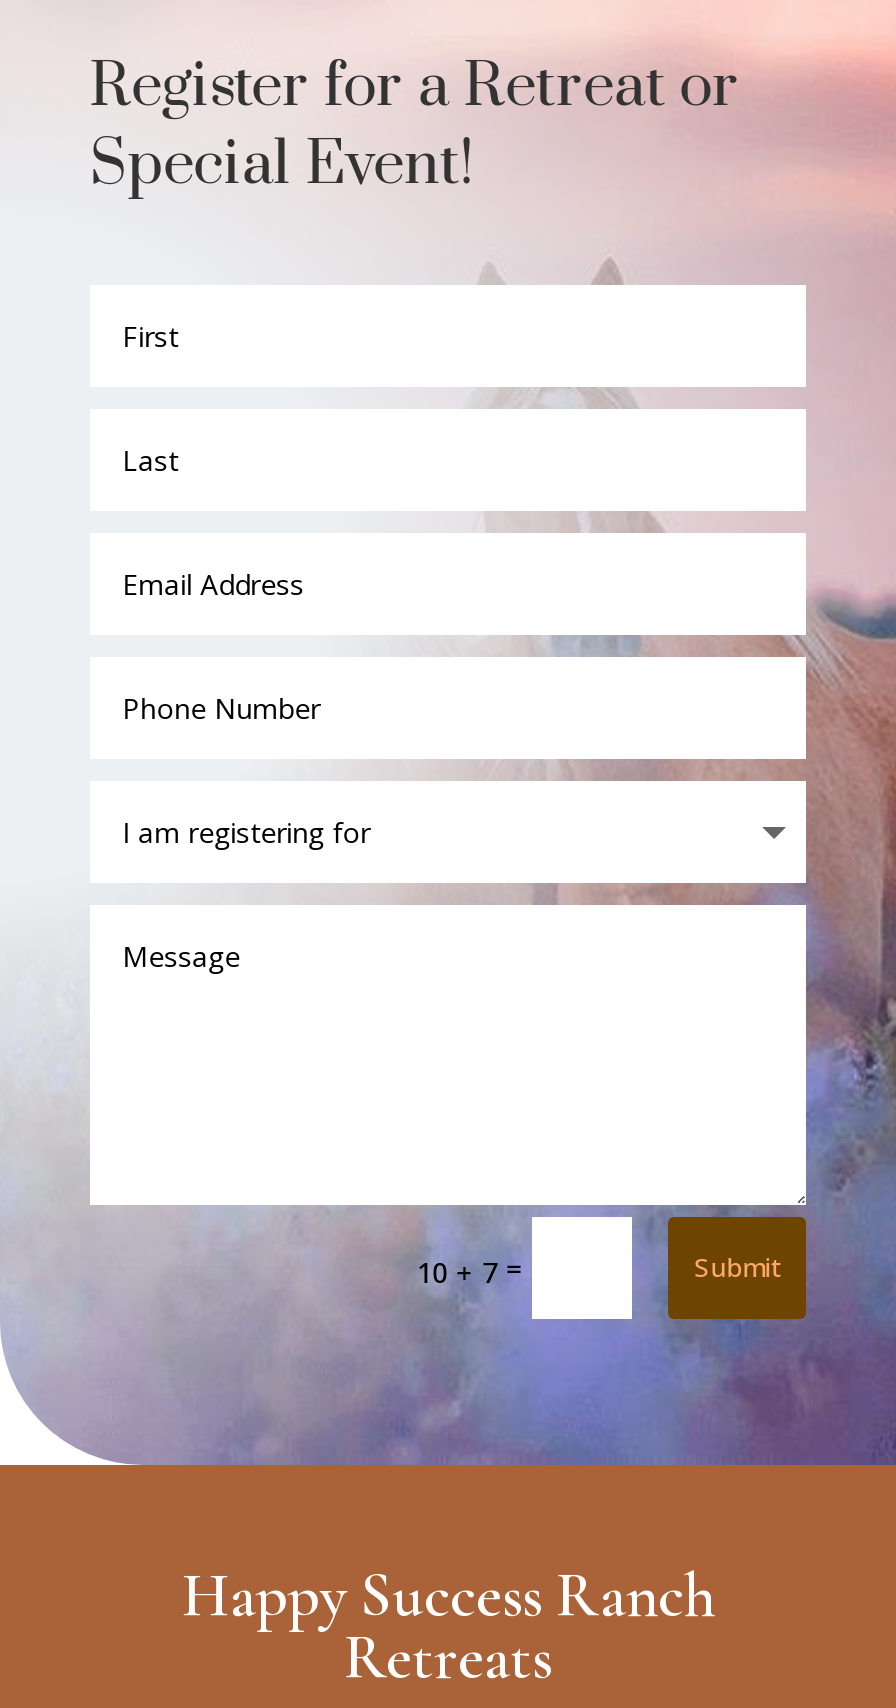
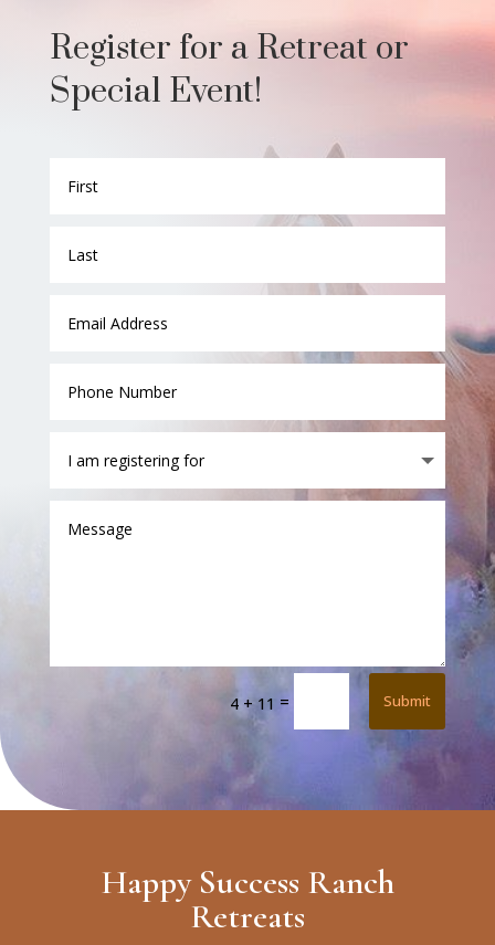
- 10 + 7 =
+ 4 + 11 =
